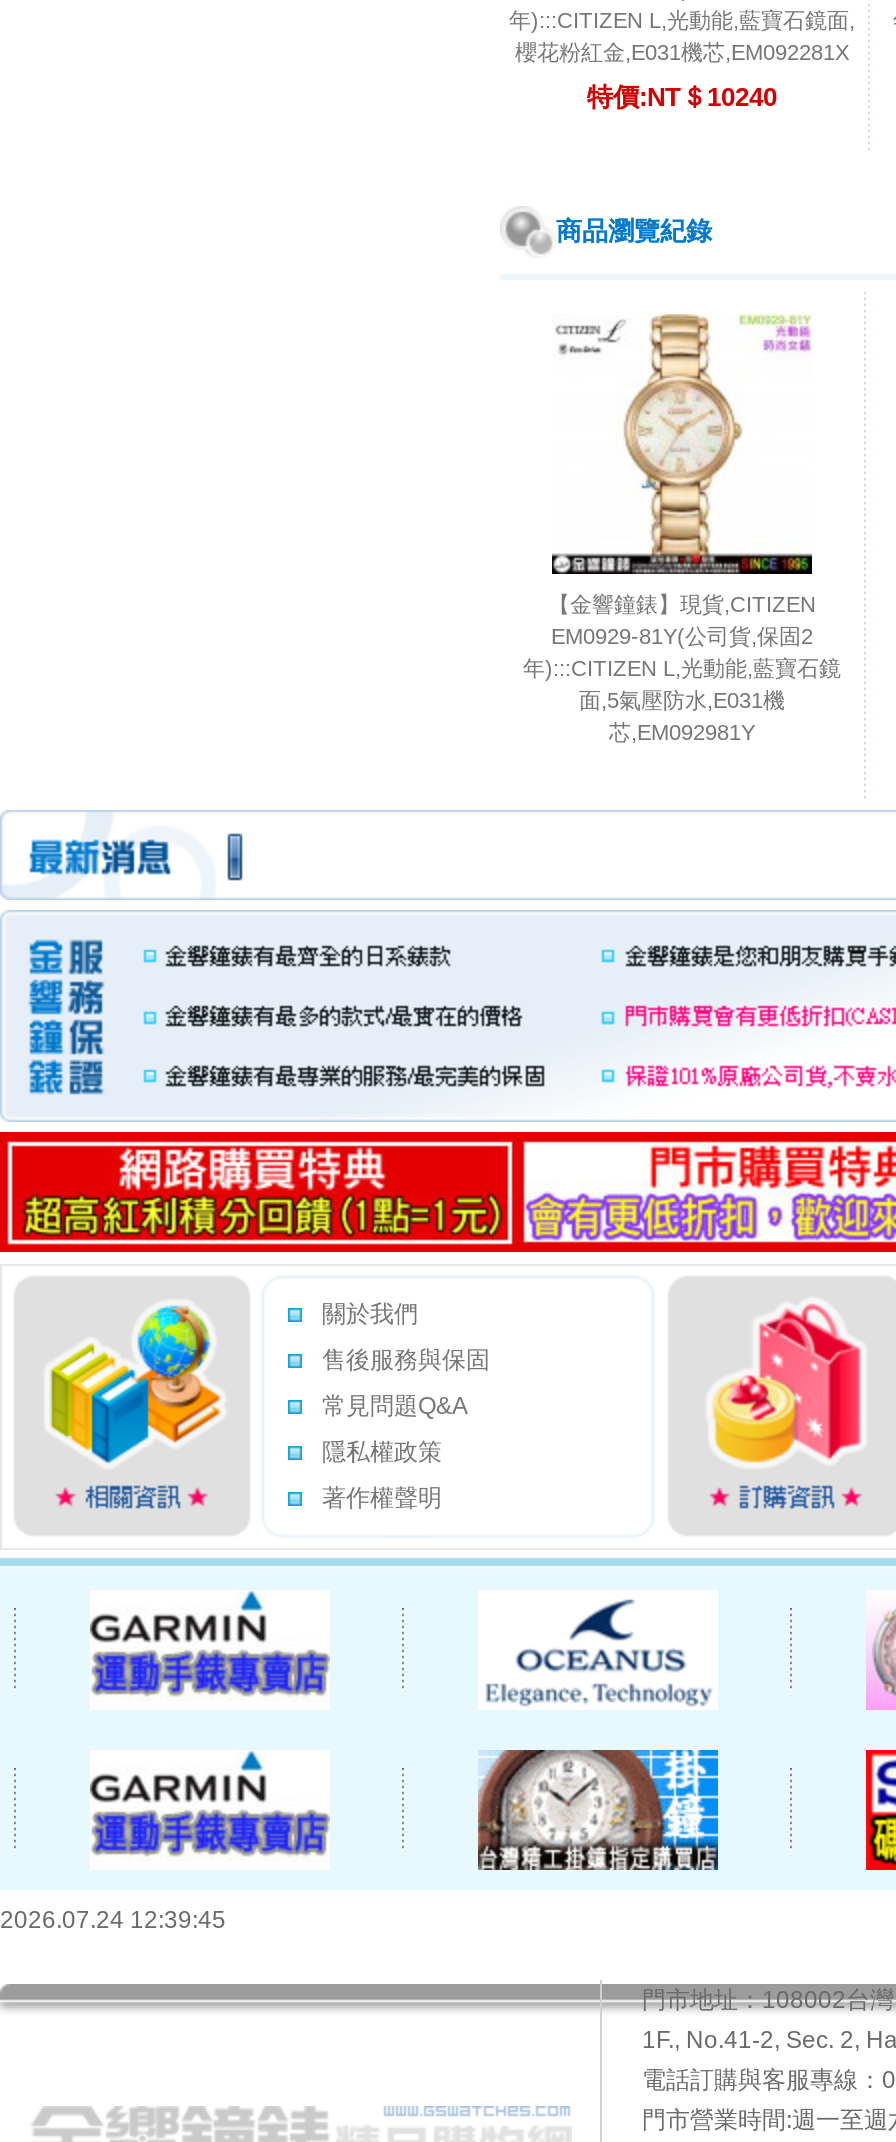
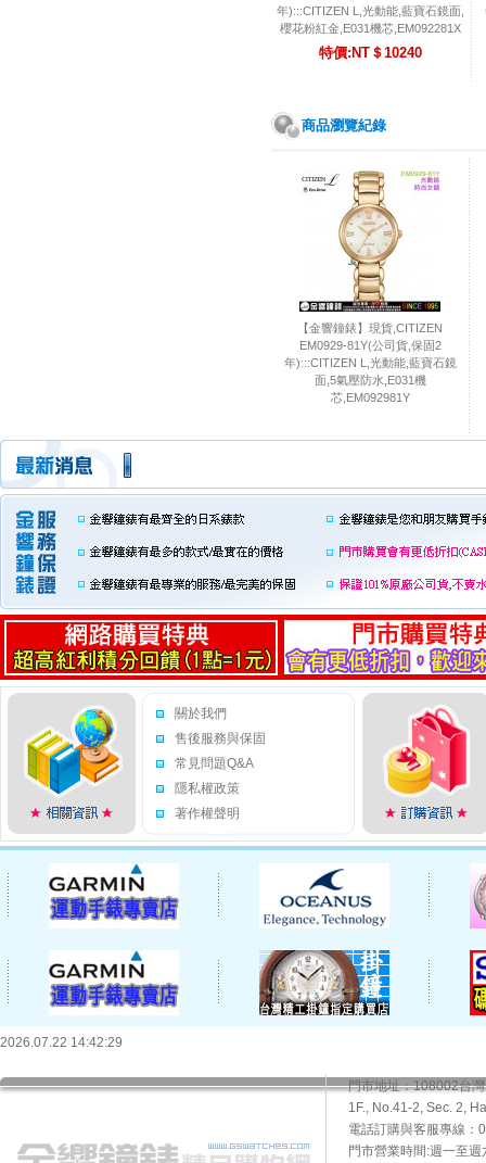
- 2026.07.24 12:39:45
+ 2026.07.22 14:42:29
